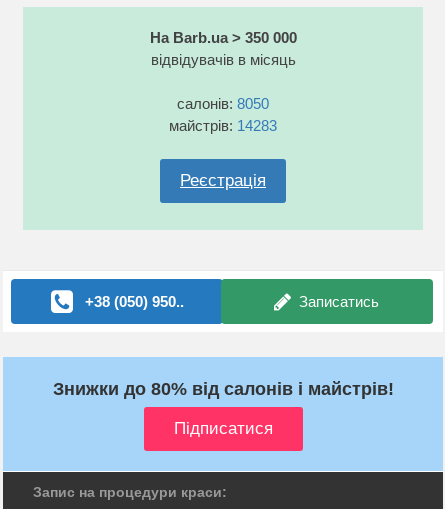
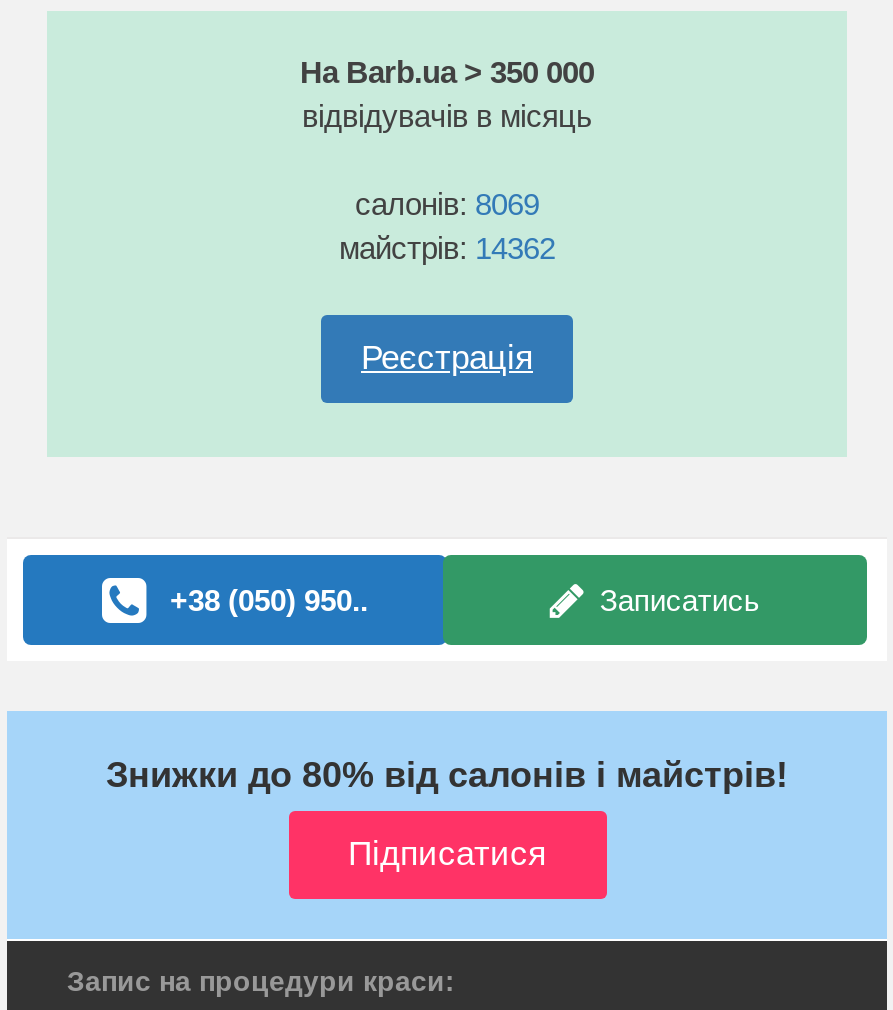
- салонів: 8050
+ салонів: 8069

- майстрів: 14283
+ майстрів: 14362
